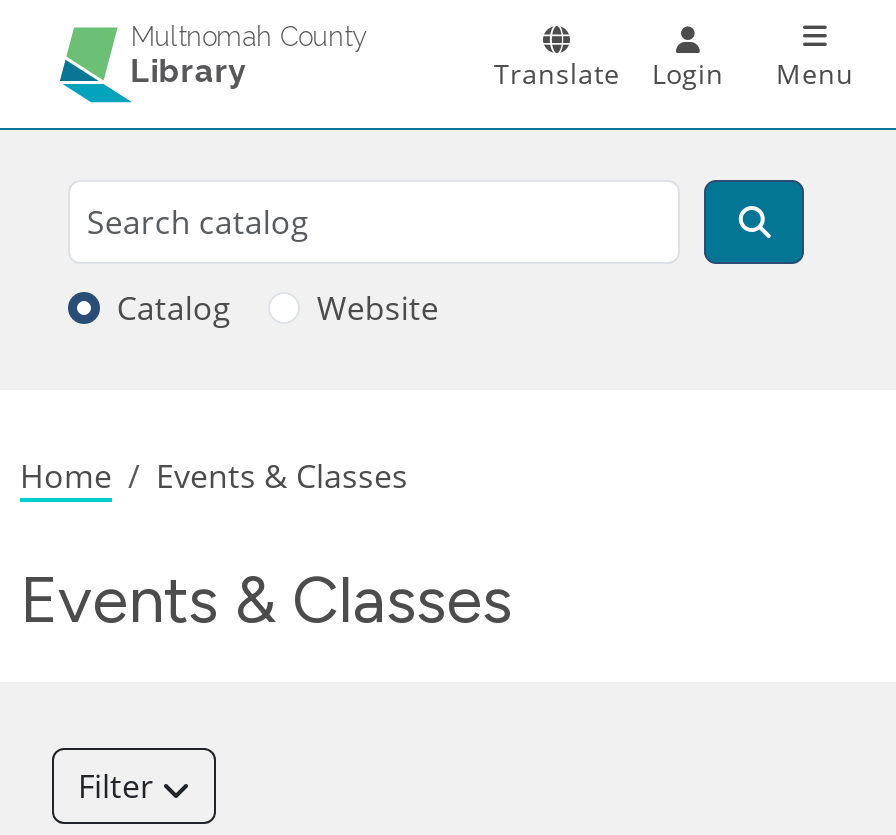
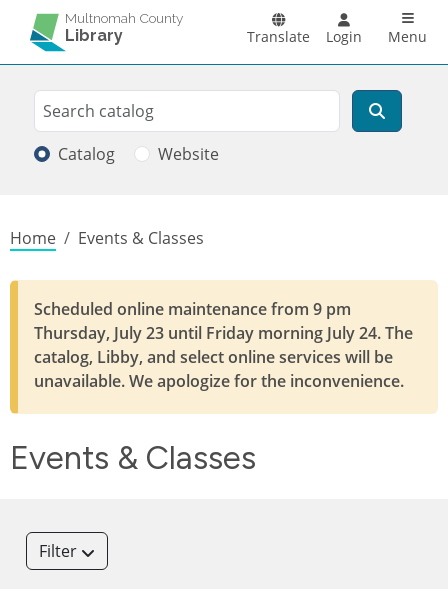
+ [image]
+ Scheduled online maintenance from 9 pm
+ Thursday, July 23 until Friday morning July 24. The
+ catalog, Libby, and select online services will be
+ unavailable. We apologize for the inconvenience.
